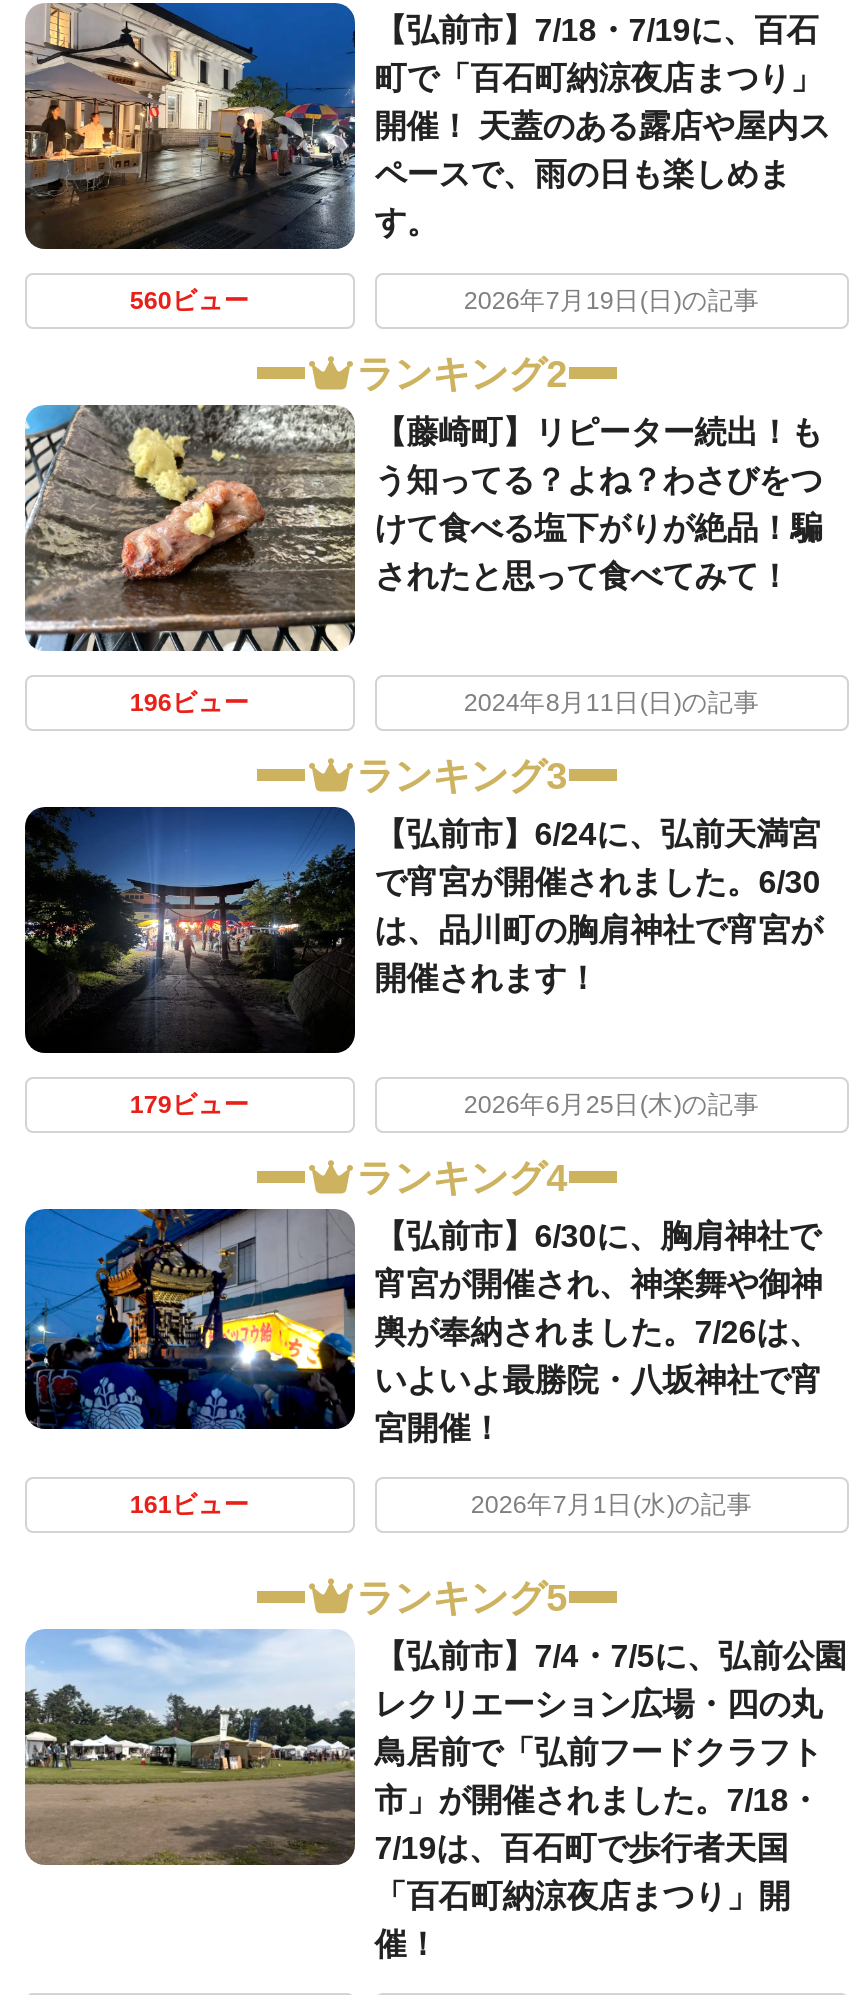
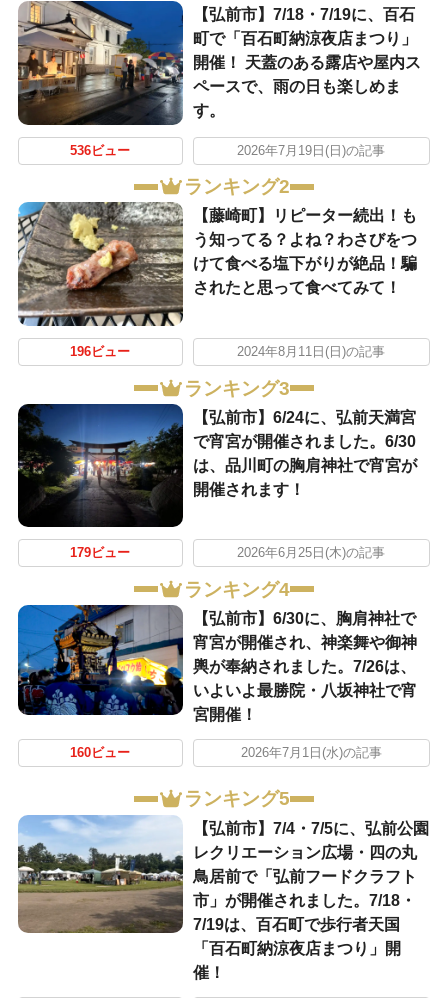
- 560ビュー
+ 536ビュー

- 161ビュー
+ 160ビュー
